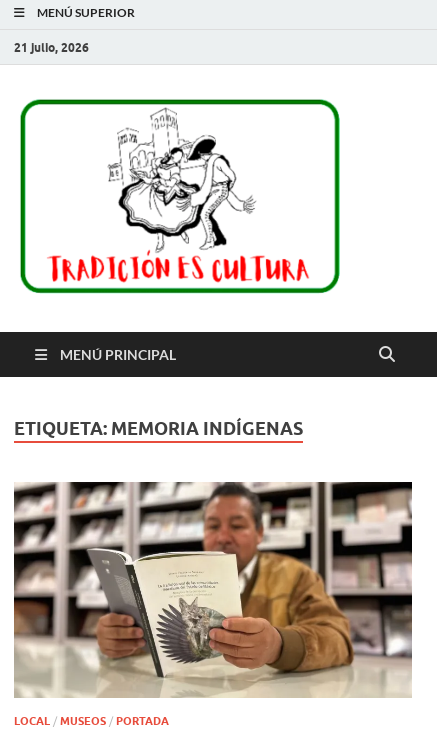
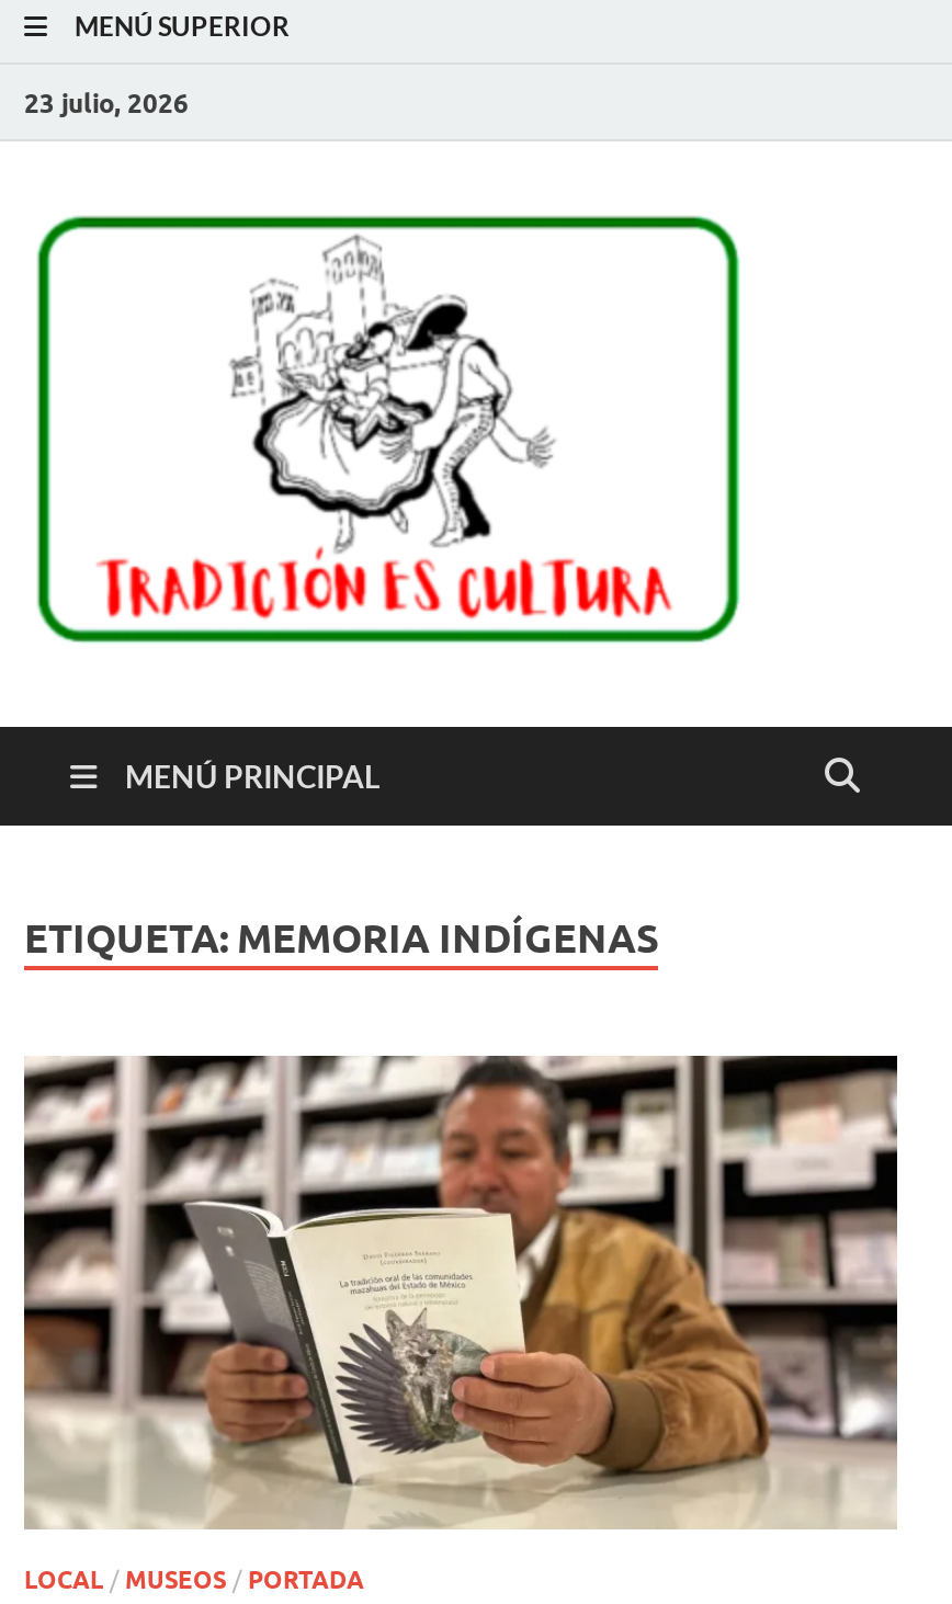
- 21 julio, 2026
+ 23 julio, 2026
